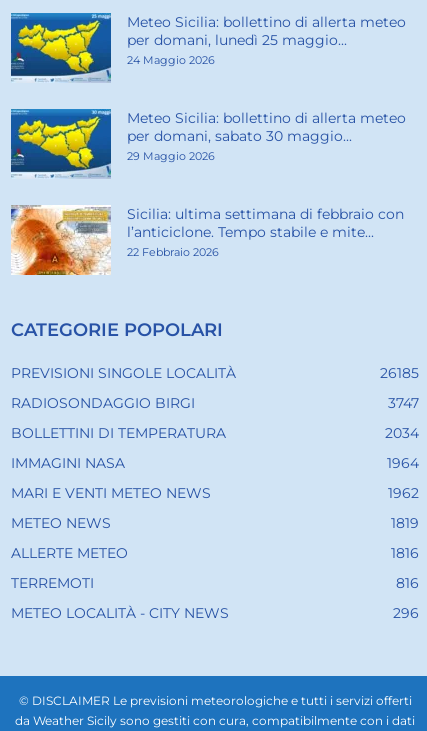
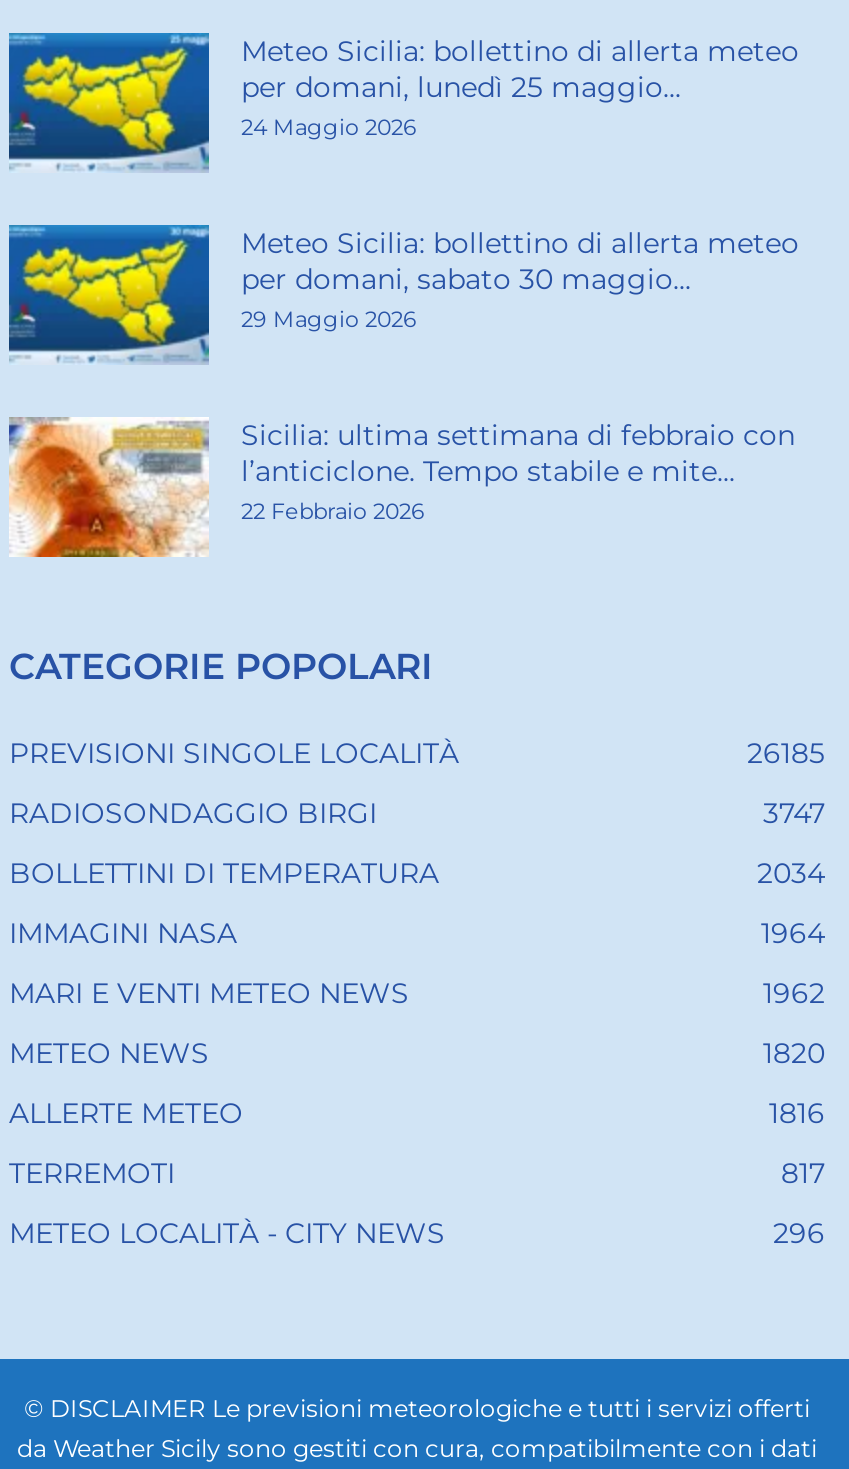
- 1819
+ 1820

- 816
+ 817
